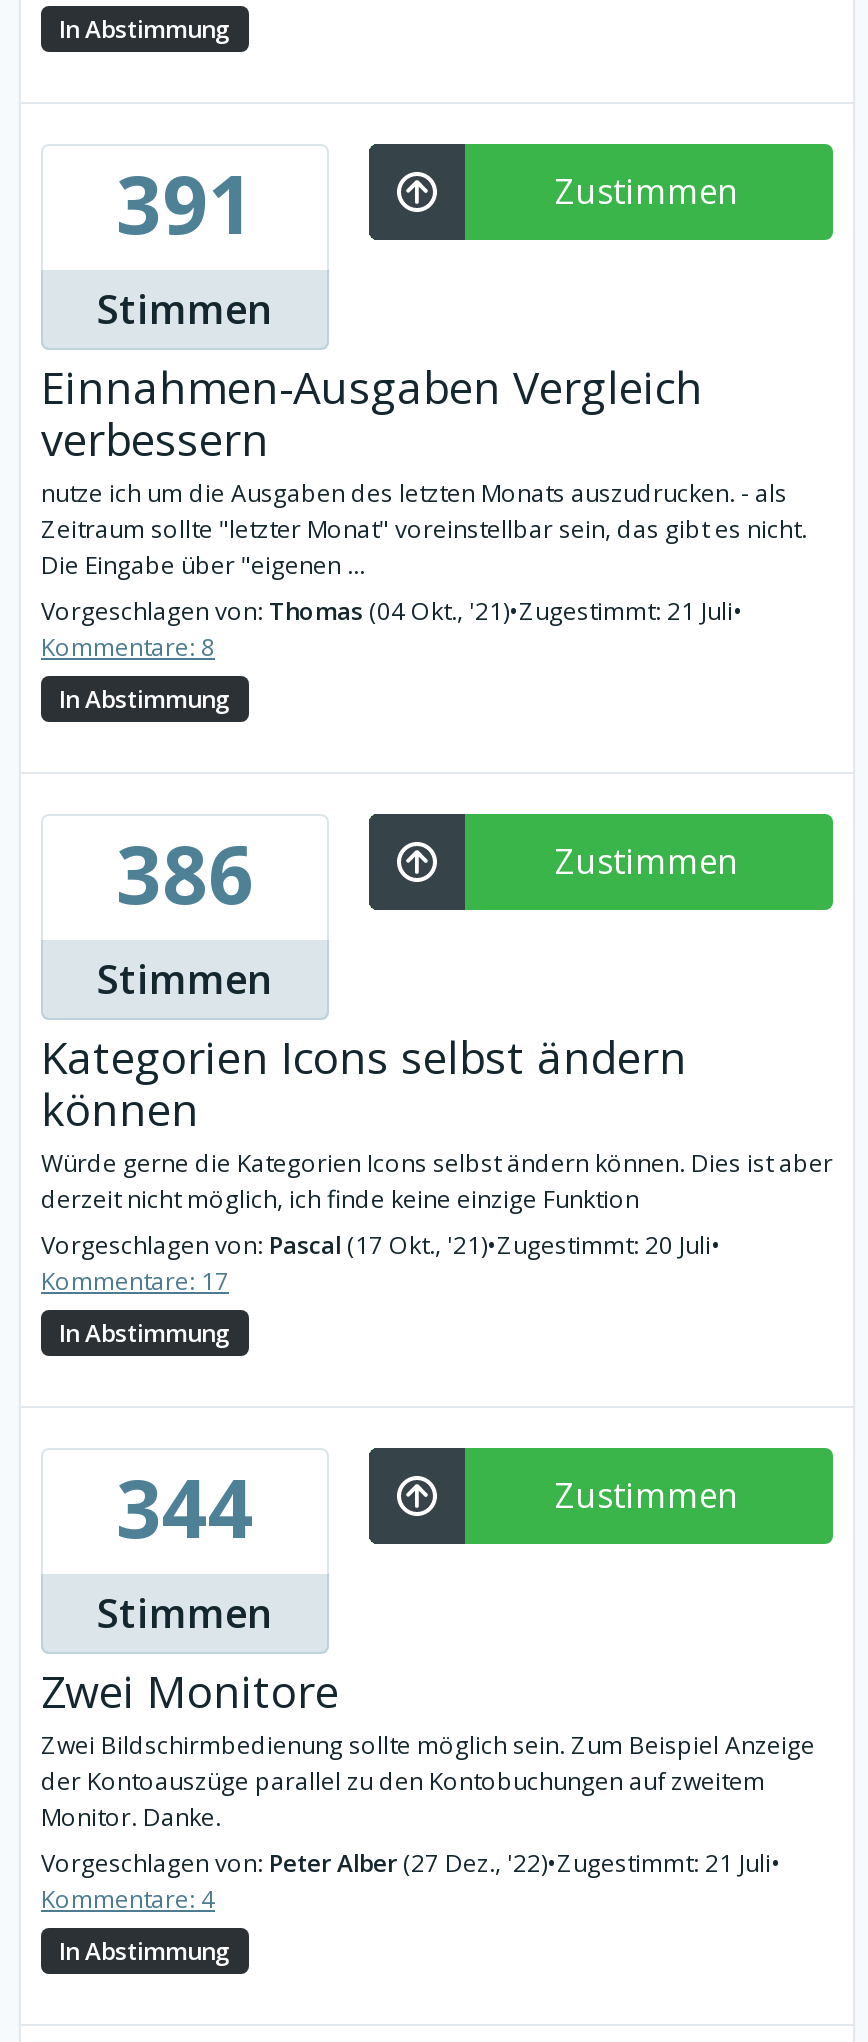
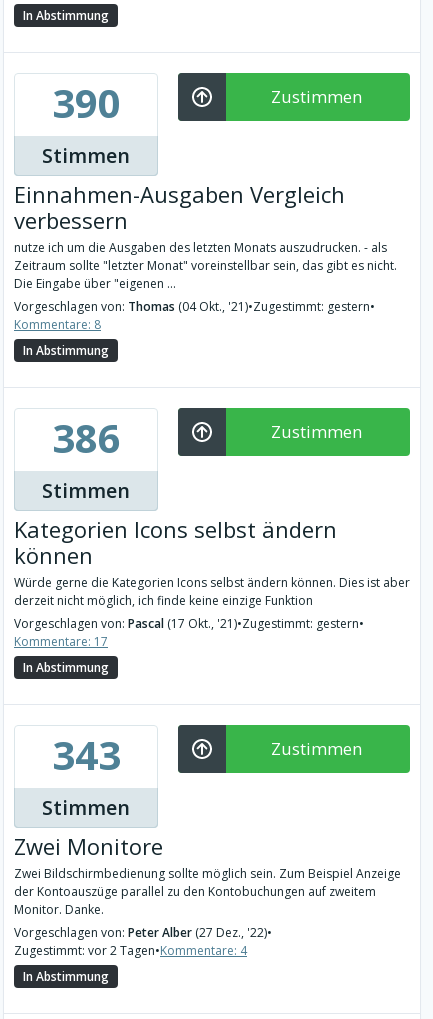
- 391
+ 390

- Vorgeschlagen von: Thomas (04 Okt., '21) •Zugestimmt: 21 Juli•
+ Vorgeschlagen von: Thomas (04 Okt., '21) •Zugestimmt: gestern•

- Vorgeschlagen von: Pascal (17 Okt., '21) •Zugestimmt: 20 Juli•
+ Vorgeschlagen von: Pascal (17 Okt., '21) •Zugestimmt: gestern•

- 344
+ 343

- Vorgeschlagen von: Peter Alber (27 Dez., '22)•Zugestimmt: 21 Juli•
- Kommentare: 4
+ Vorgeschlagen von: Peter Alber (27 Dez., '22)•
+ Zugestimmt: vor 2 Tagen•Kommentare: 4
